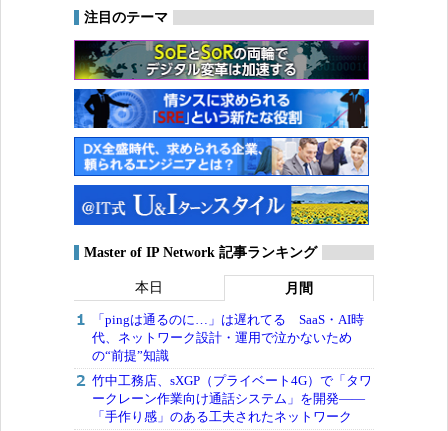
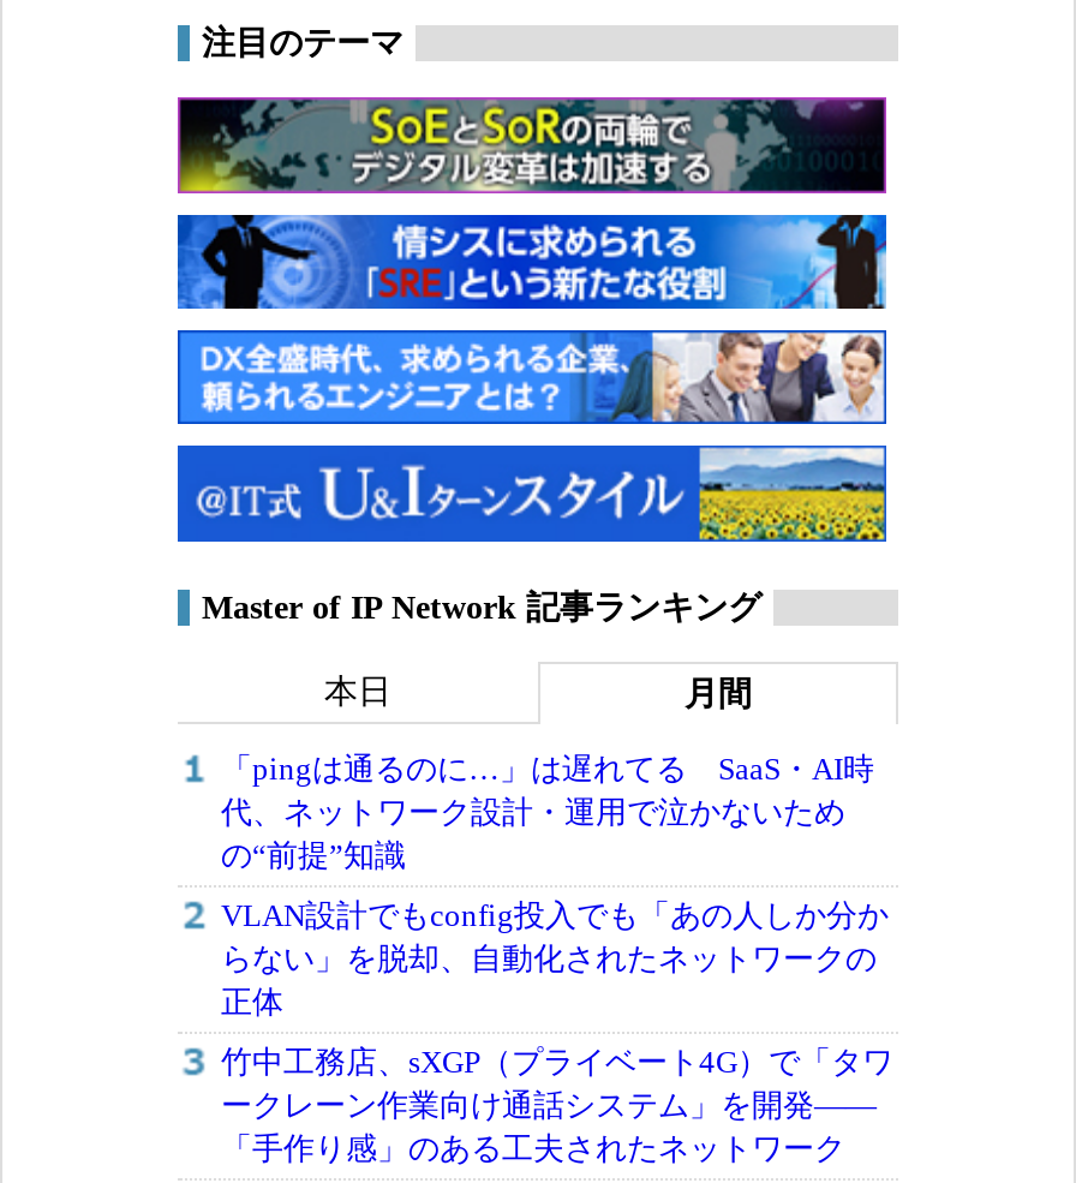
+ VLAN設計でもconfig投入でも「あの人しか分か
+ らない」を脱却、自動化されたネットワークの
+ 正体
